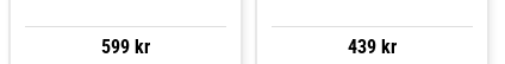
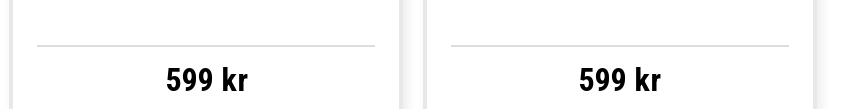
- 439 kr
+ 599 kr
